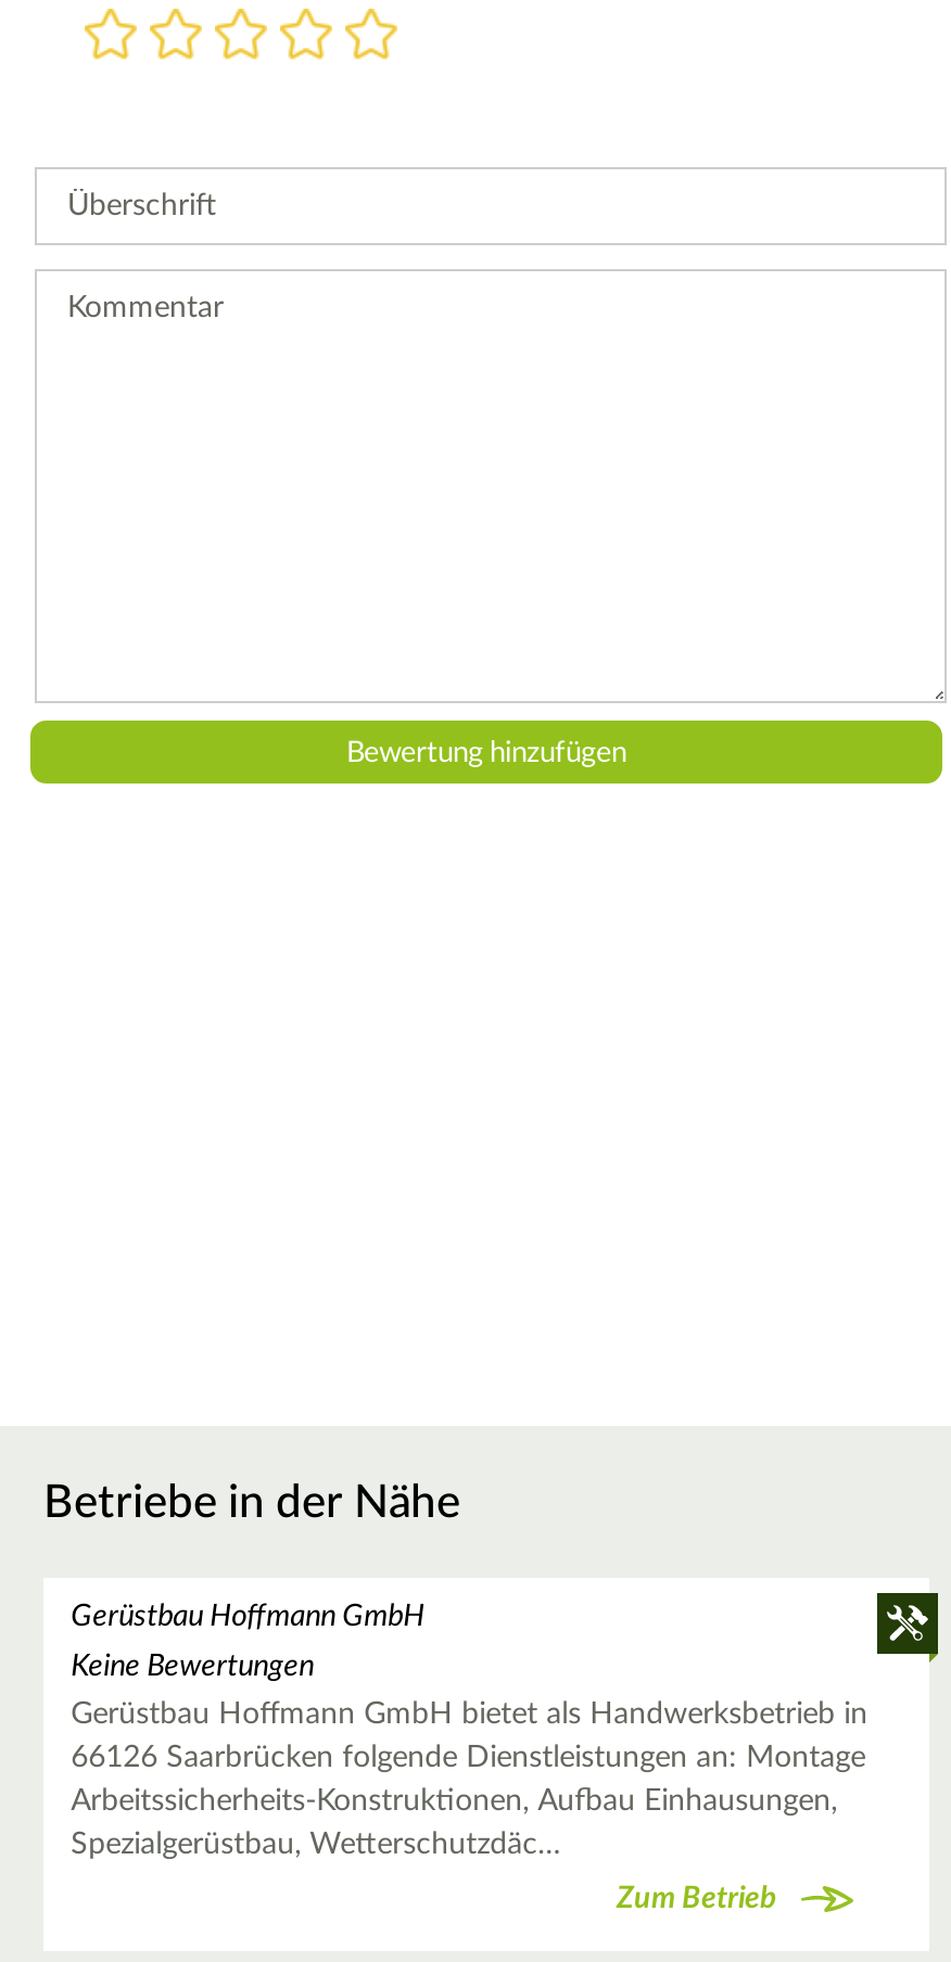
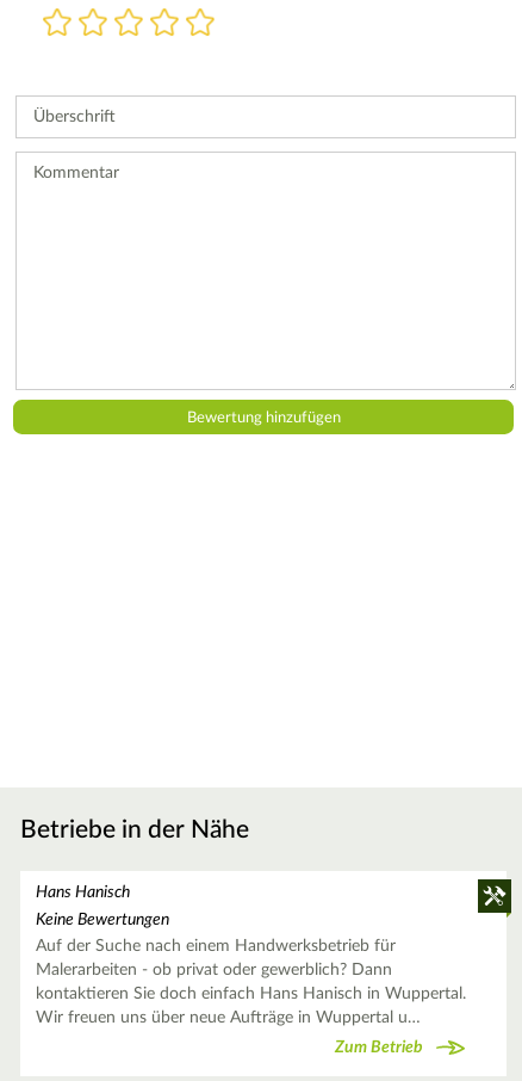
- Gerüstbau Hoffmann GmbH
+ Hans Hanisch

- Gerüstbau Hoffmann GmbH bietet als Handwerksbetrieb in
- 66126 Saarbrücken folgende Dienstleistungen an: Montage
- Arbeitssicherheits-Konstruktionen, Aufbau Einhausungen,
- Spezialgerüstbau, Wetterschutzdäc…
+ Auf der Suche nach einem Handwerksbetrieb für
+ Malerarbeiten - ob privat oder gewerblich? Dann
+ kontaktieren Sie doch einfach Hans Hanisch in Wuppertal.
+ Wir freuen uns über neue Aufträge in Wuppertal u…
